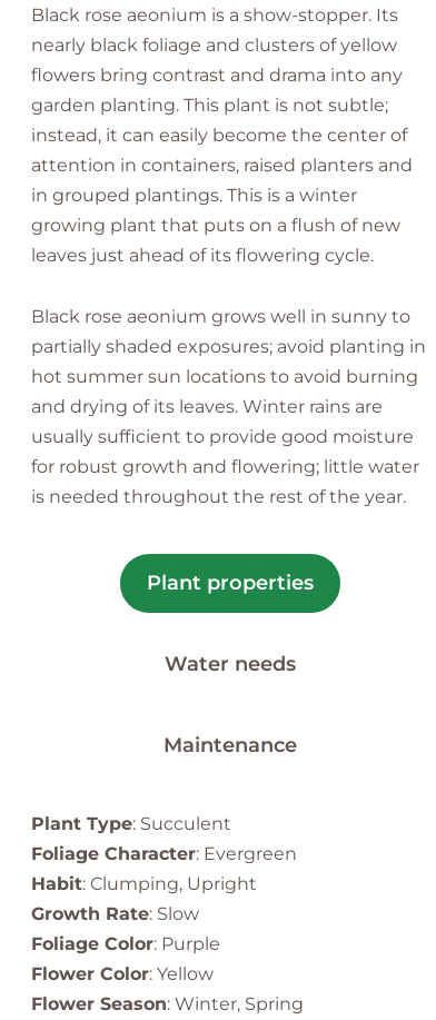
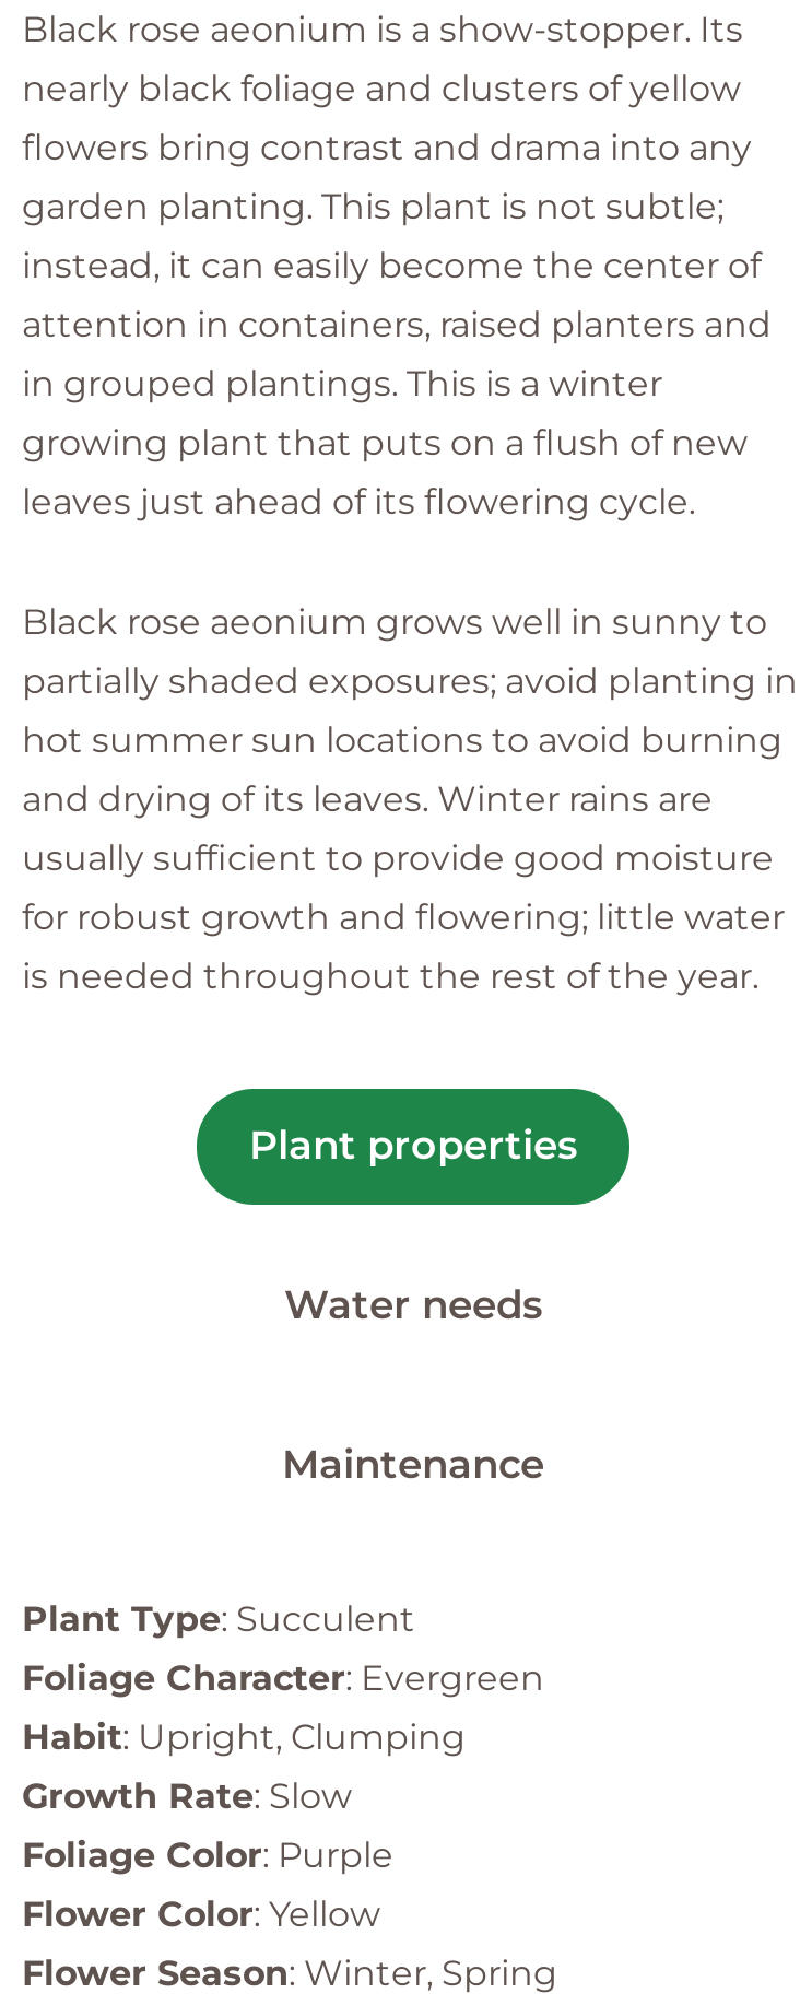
- Habit: Clumping, Upright
+ Habit: Upright, Clumping
